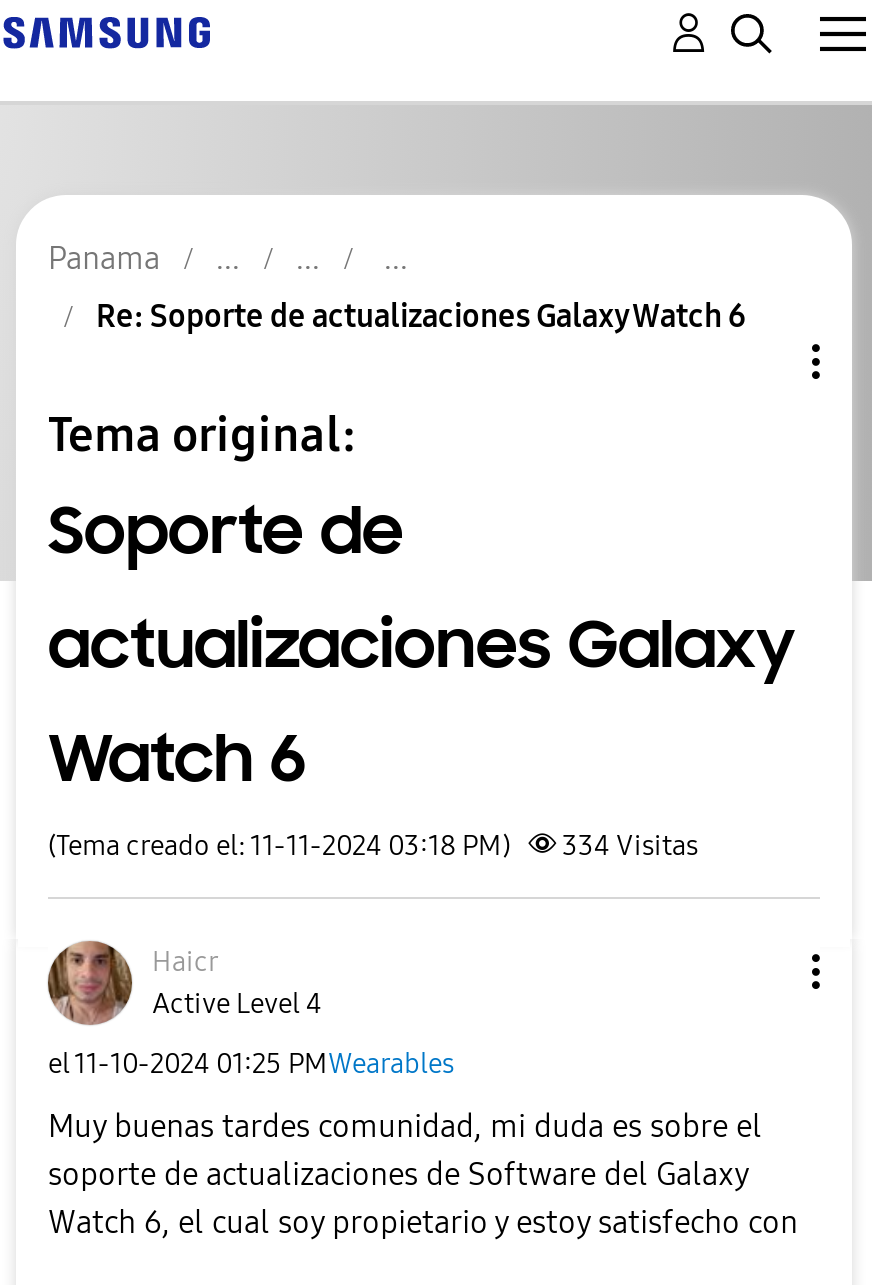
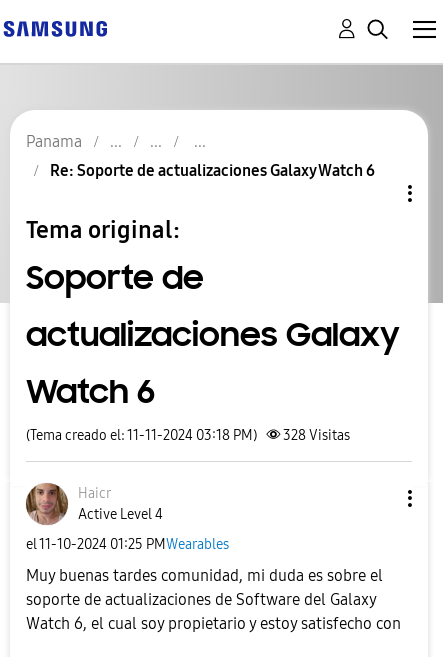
- (Tema creado el: 11-11-2024 03:18 PM) 334 Visitas
+ (Tema creado el: 11-11-2024 03:18 PM) 328 Visitas
